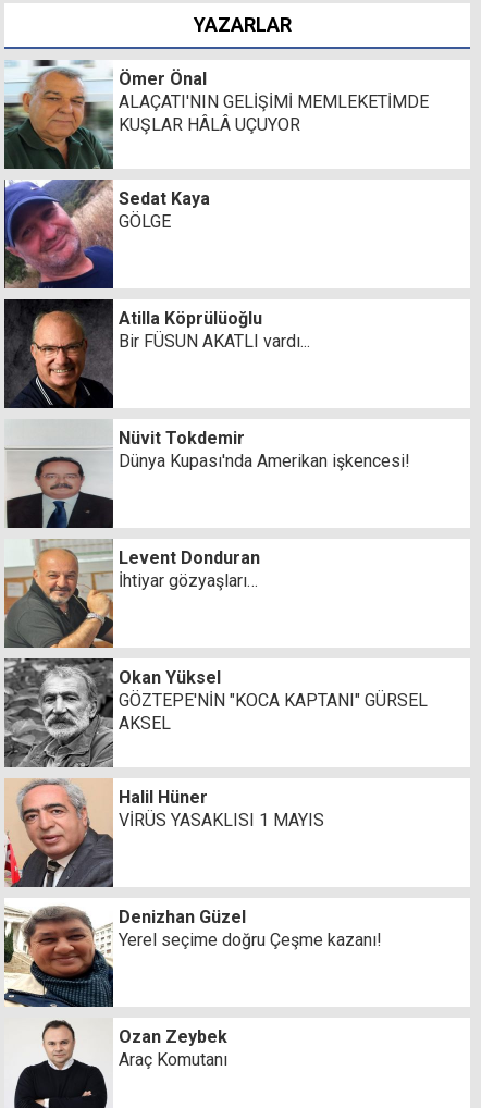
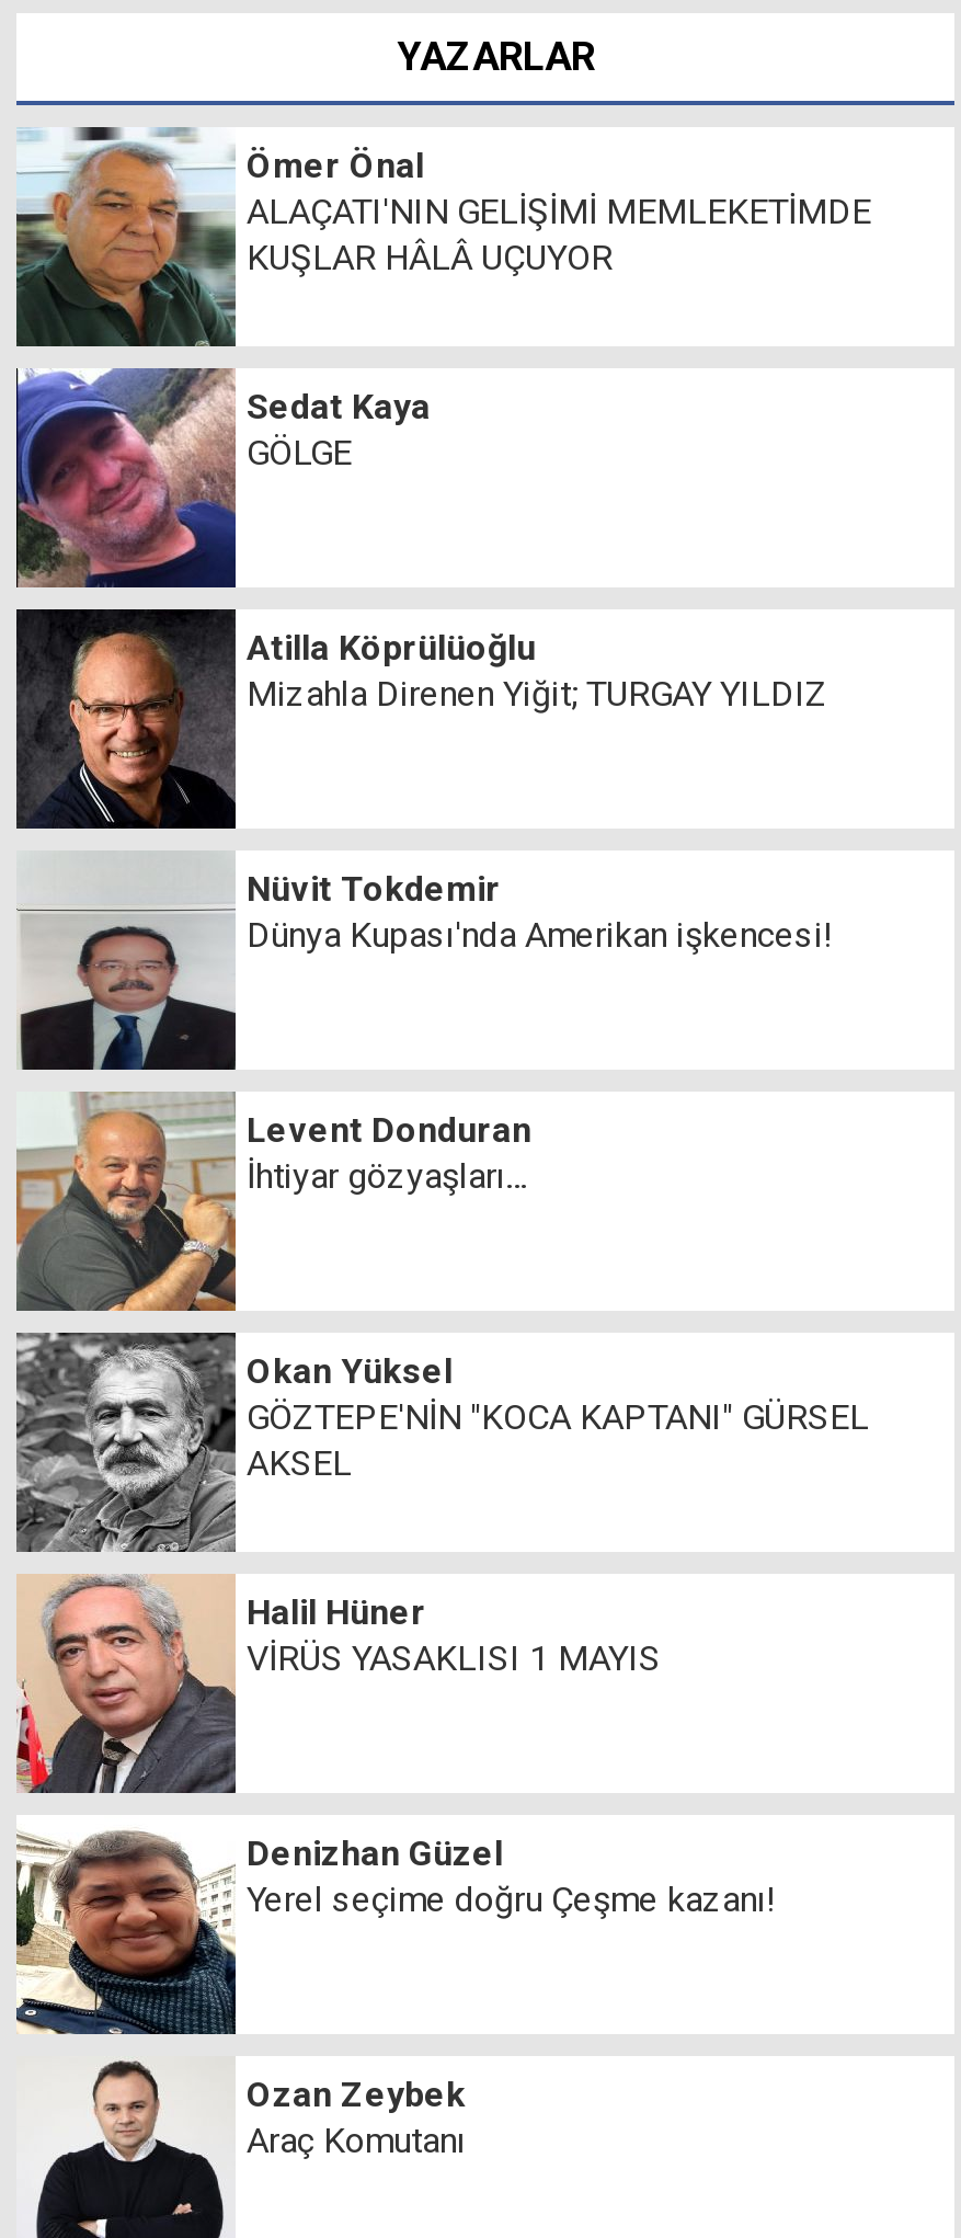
- Bir FÜSUN AKATLI vardı...
+ Mizahla Direnen Yiğit; TURGAY YILDIZ
